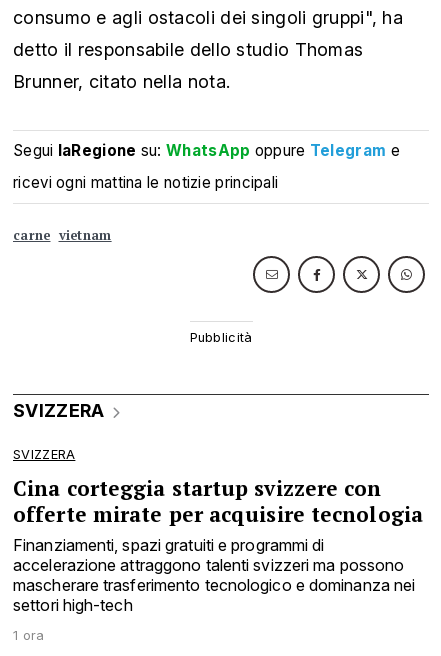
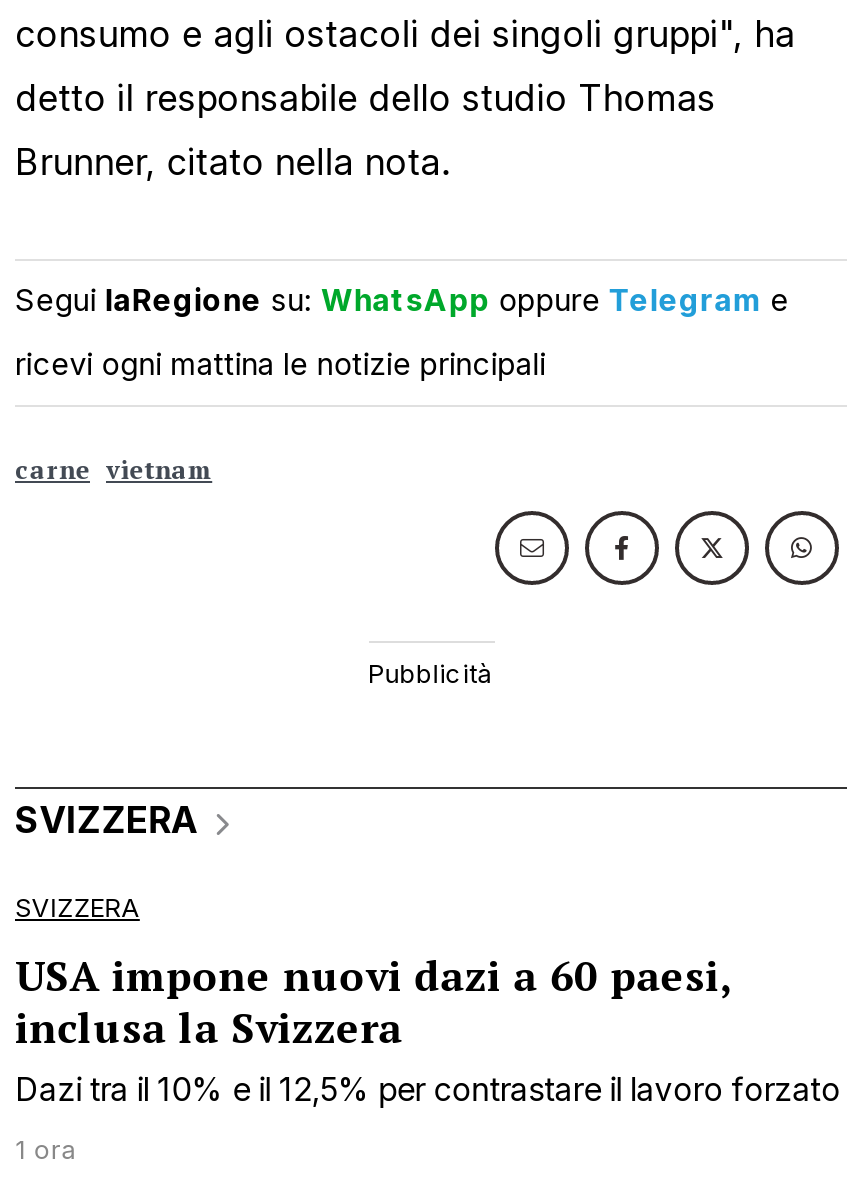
- Cina corteggia startup svizzere con
- offerte mirate per acquisire tecnologia
- Finanziamenti, spazi gratuiti e programmi di
- accelerazione attraggono talenti svizzeri ma possono
- mascherare trasferimento tecnologico e dominanza nei
- settori high-tech
+ USA impone nuovi dazi a 60 paesi,
+ inclusa la Svizzera
+ Dazi tra il 10% e il 12,5% per contrastare il lavoro forzato
